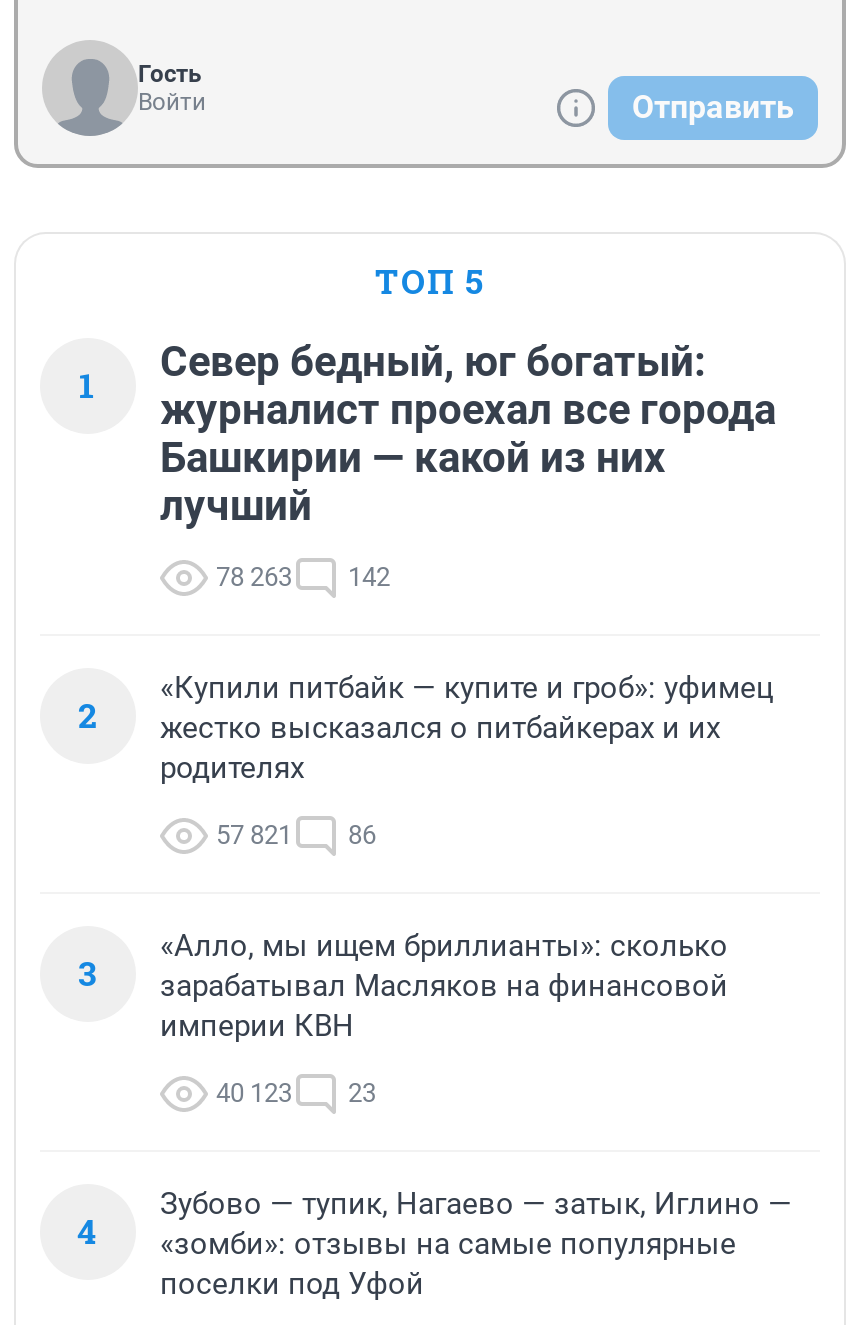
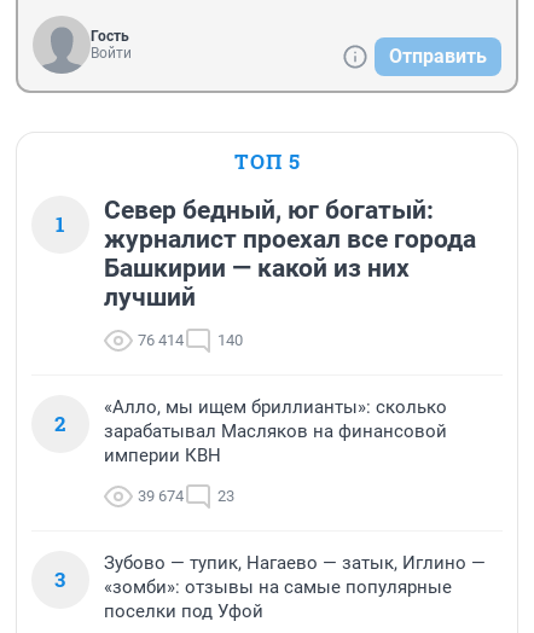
- 78 263
+ 76 414

- 142
+ 140

- «Купили питбайк — купите и гроб»: уфимец
- жестко высказался о питбайкерах и их
- родителях
- 57 821
- 86
- 3

- 40 123 23
+ 39 674 23

- 4 «зомби»: отзывы на самые популярные
+ 3 «зомби»: отзывы на самые популярные
